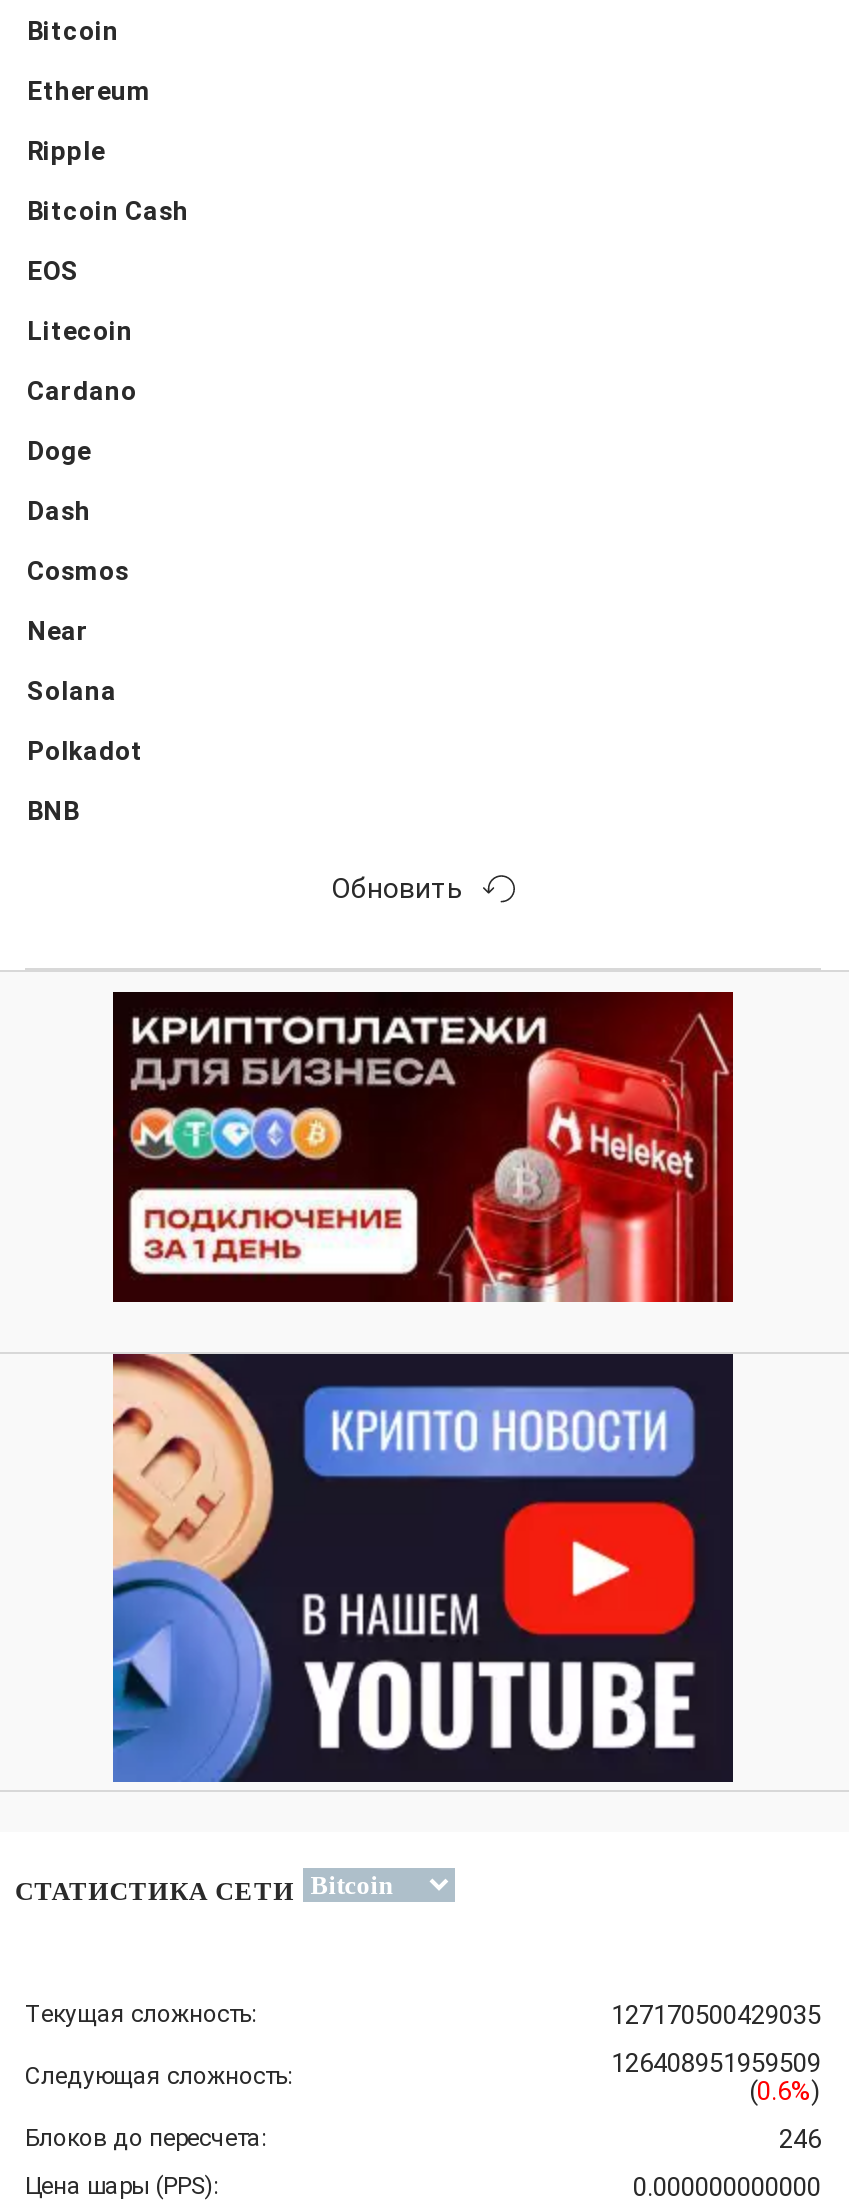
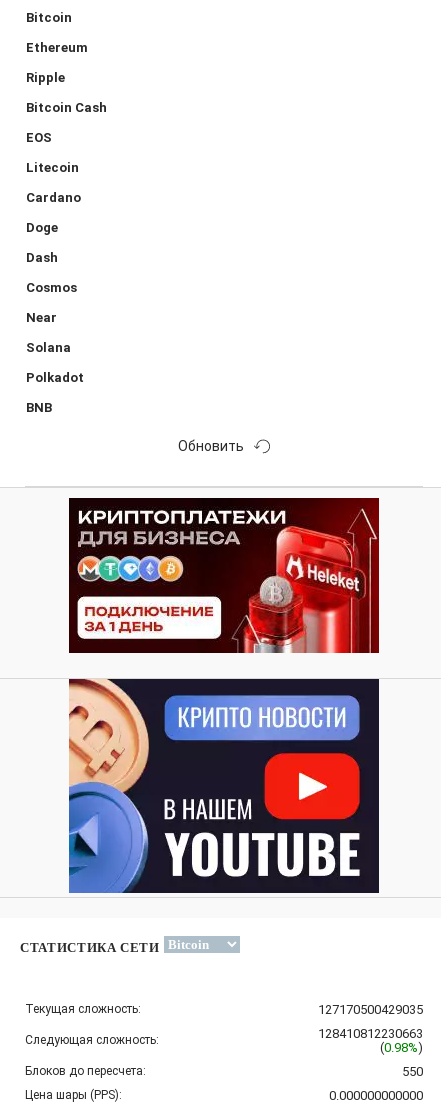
- 126408951959509
+ 128410812230663

- (0.6%)
+ (0.98%)

- 246
+ 550
